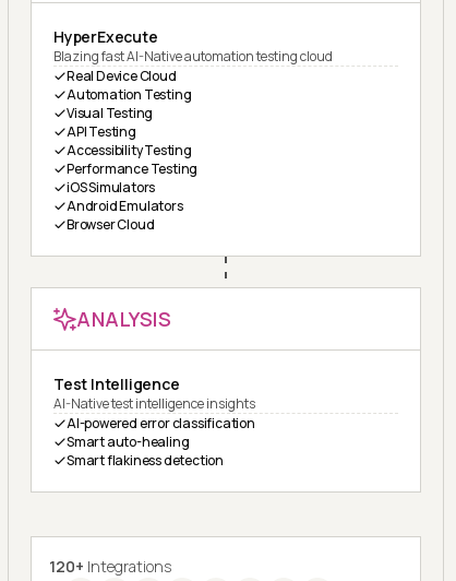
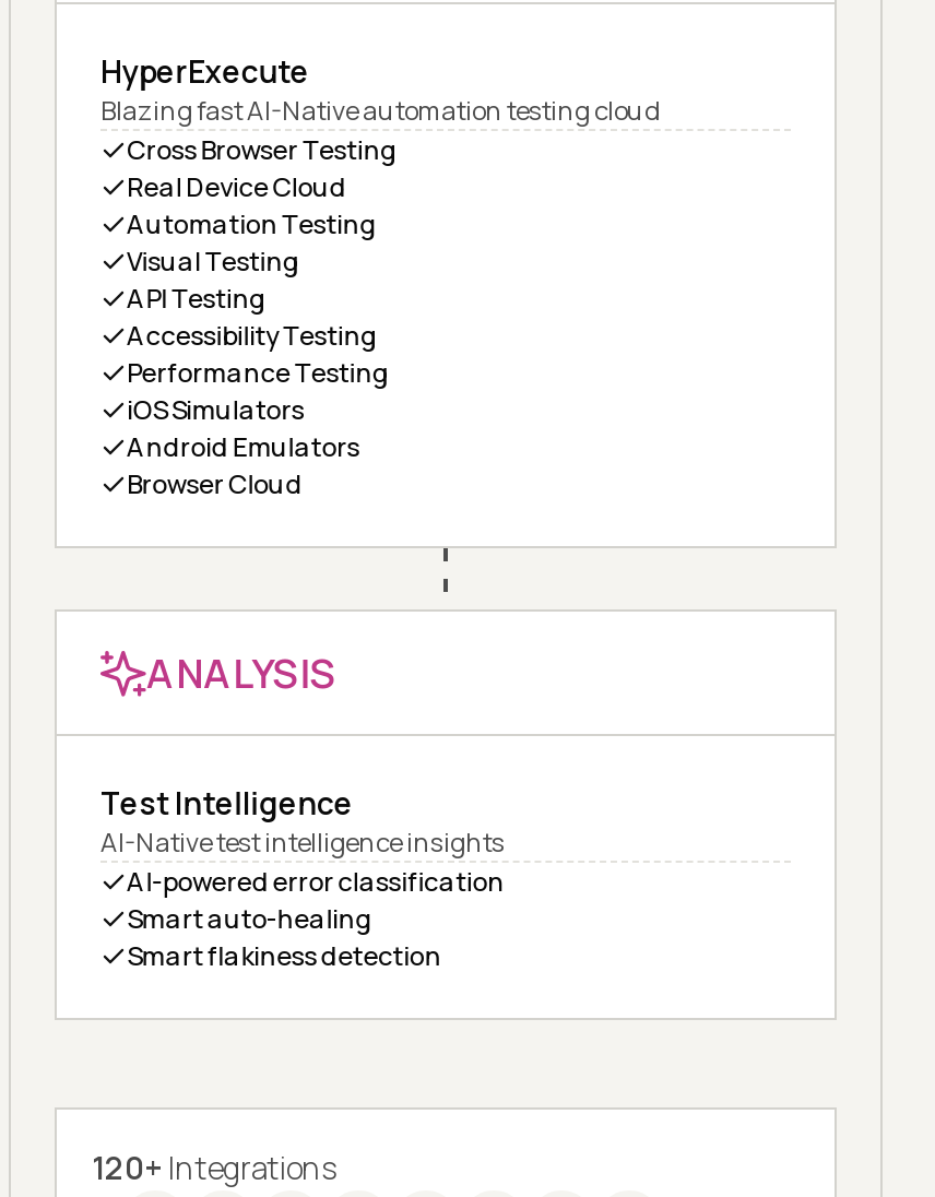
+ Cross Browser Testing
